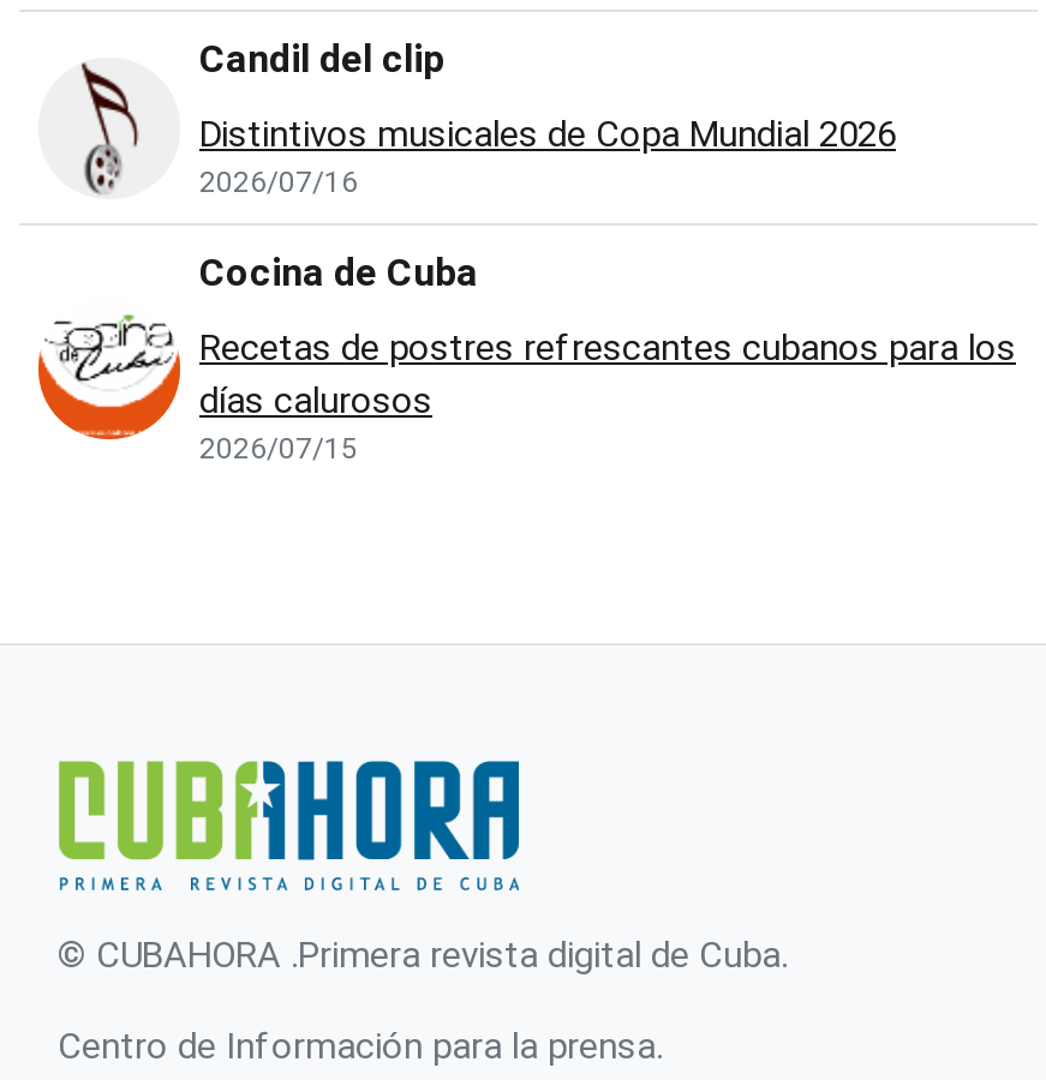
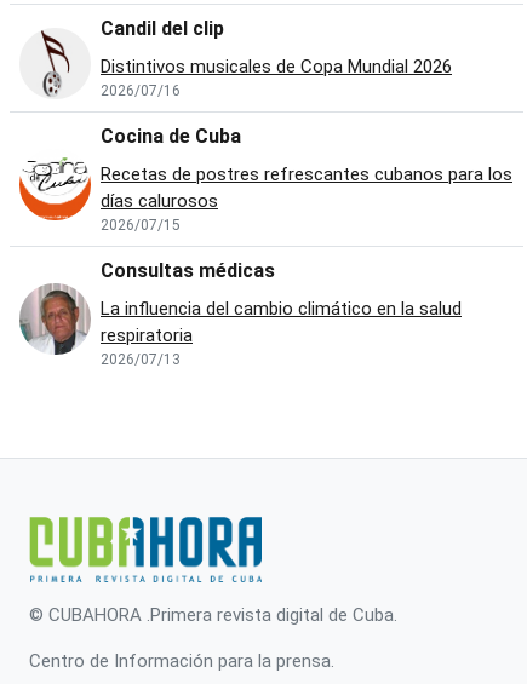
+ [image]
+ Consultas médicas
+ La influencia del cambio climático en la salud
+ respiratoria
+ 2026/07/13
